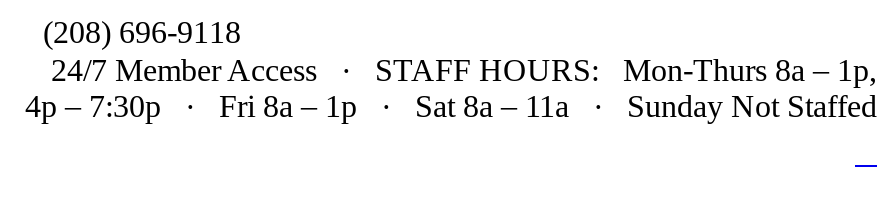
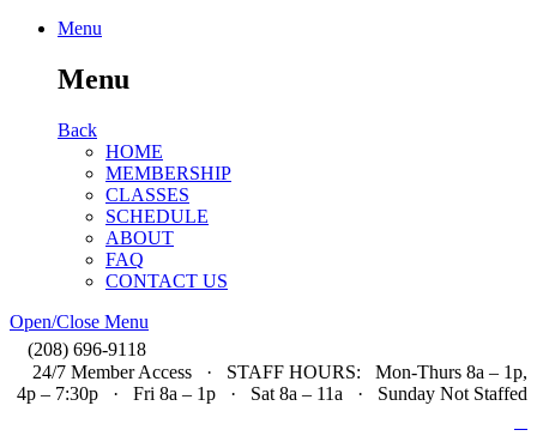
+ Menu
+ Menu
+ Back
+ HOME
+ MEMBERSHIP
+ CLASSES
+ SCHEDULE
+ ABOUT
+ FAQ
+ CONTACT US
+ Open/Close Menu
